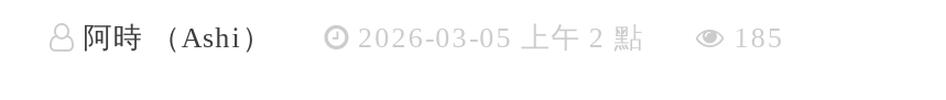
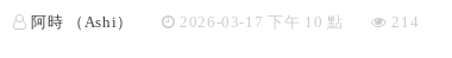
- 2026-03-05 上午 2 點
- 185
+ 2026-03-17 下午 10 點
+ 214
